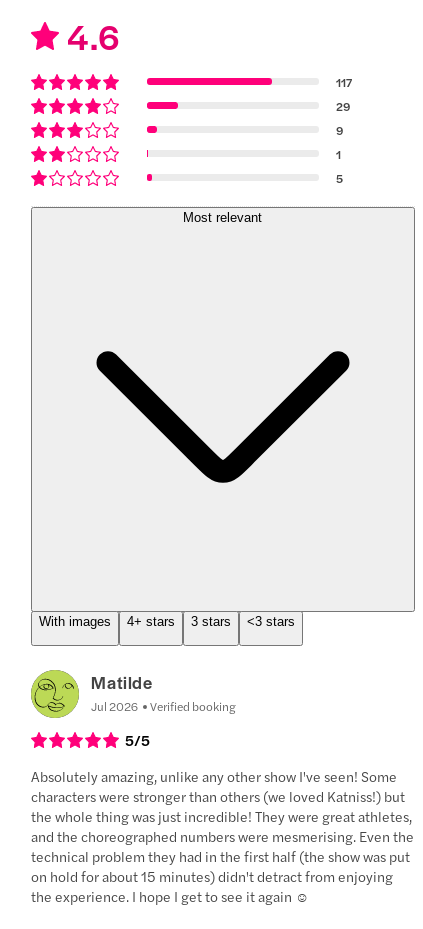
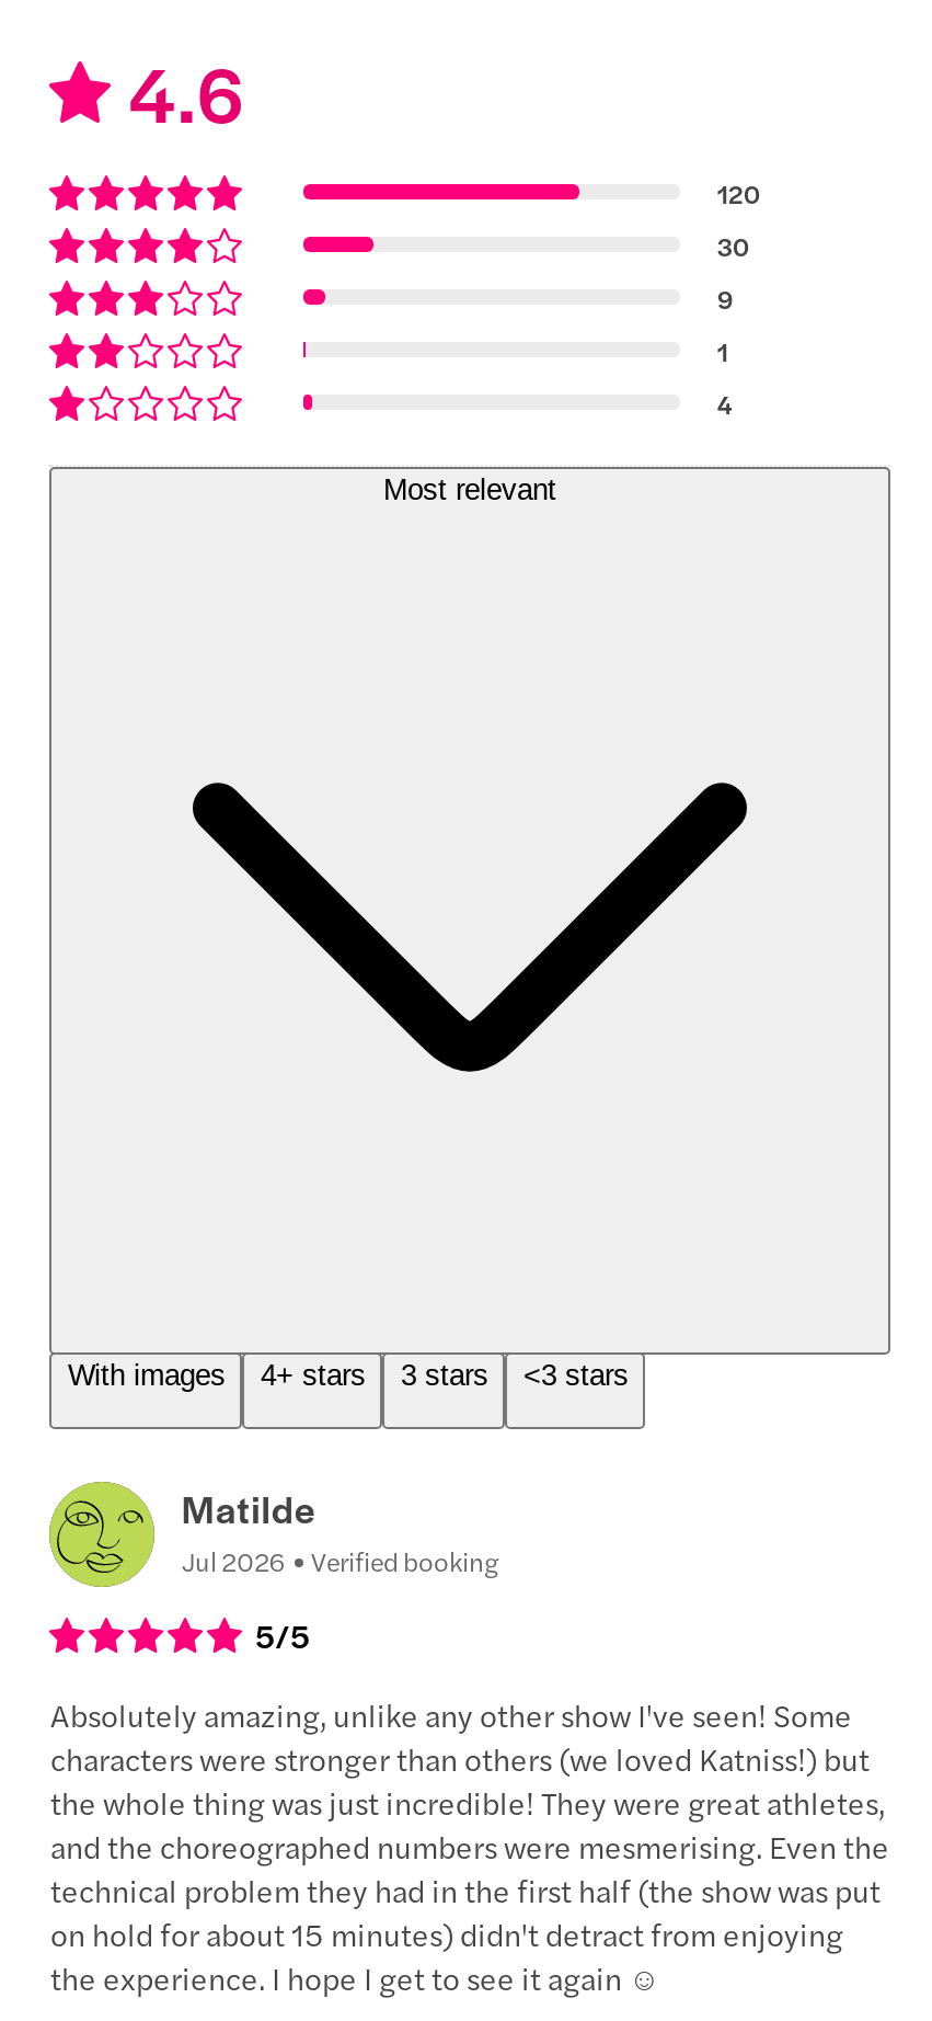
- 117
+ 120

- 29
+ 30

- 5
+ 4
